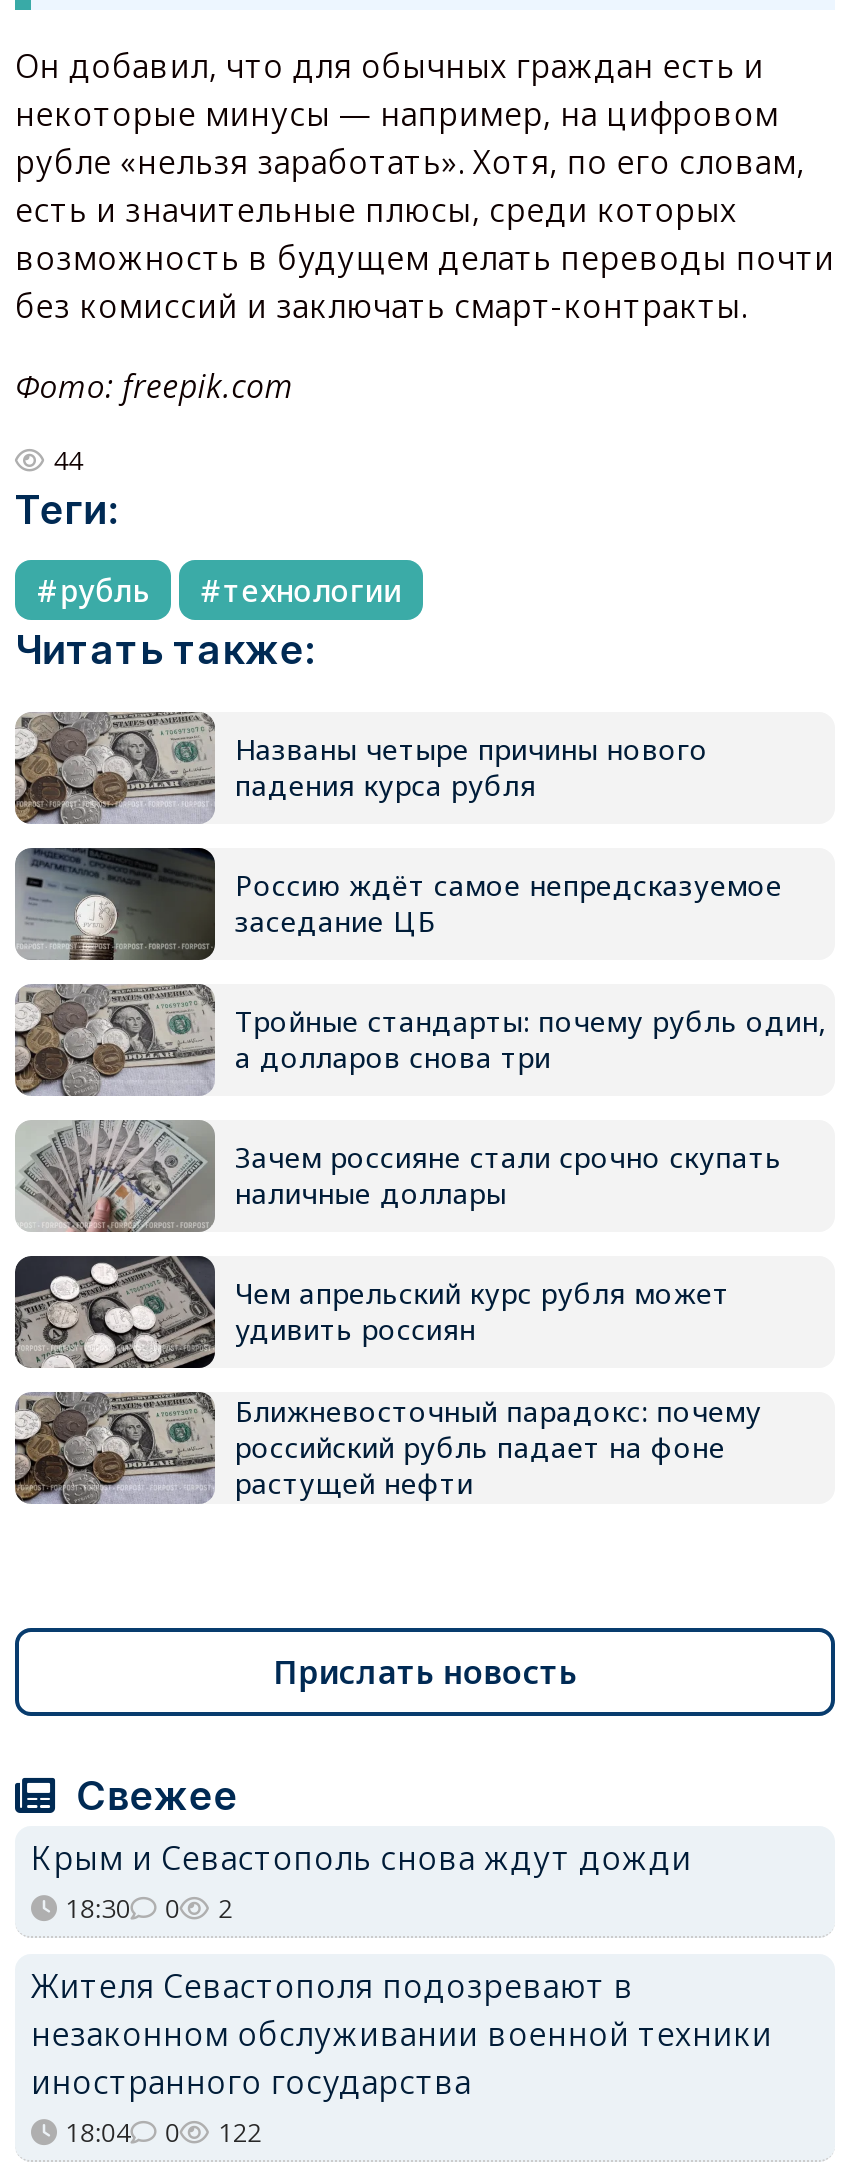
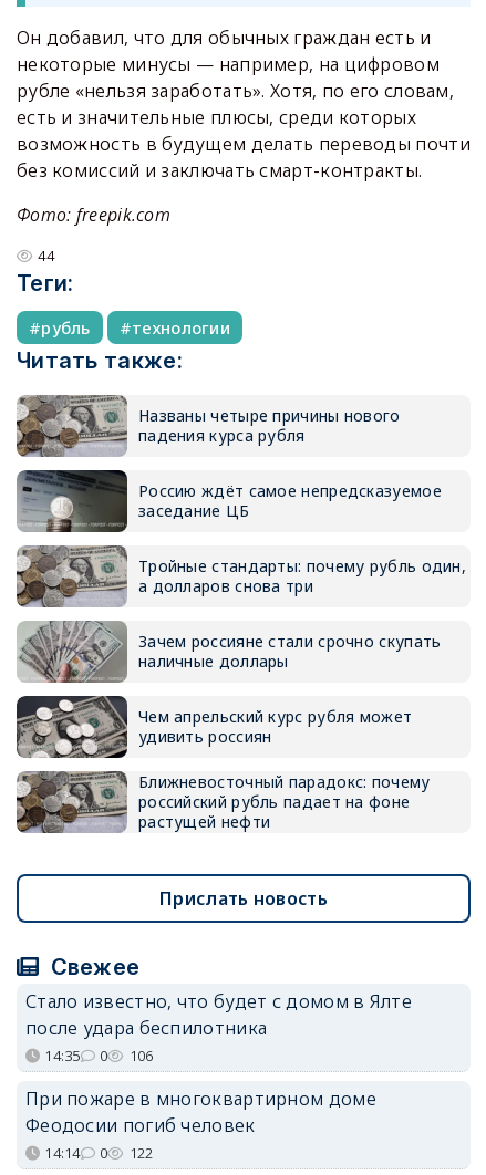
- Крым и Севастополь снова ждут дожди
- 18:30
+ Стало известно, что будет с домом в Ялте
+ после удара беспилотника
+ 14:35

- 2
+ 106

- Жителя Севастополя подозревают в
- незаконном обслуживании военной техники
- иностранного государства
- 18:04
+ При пожаре в многоквартирном доме
+ Феодосии погиб человек
+ 14:14
